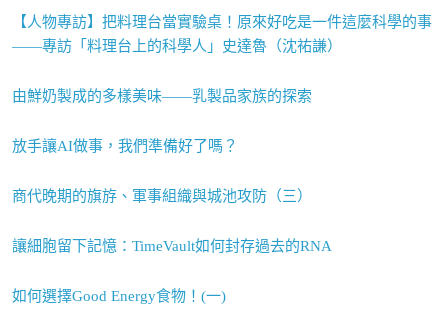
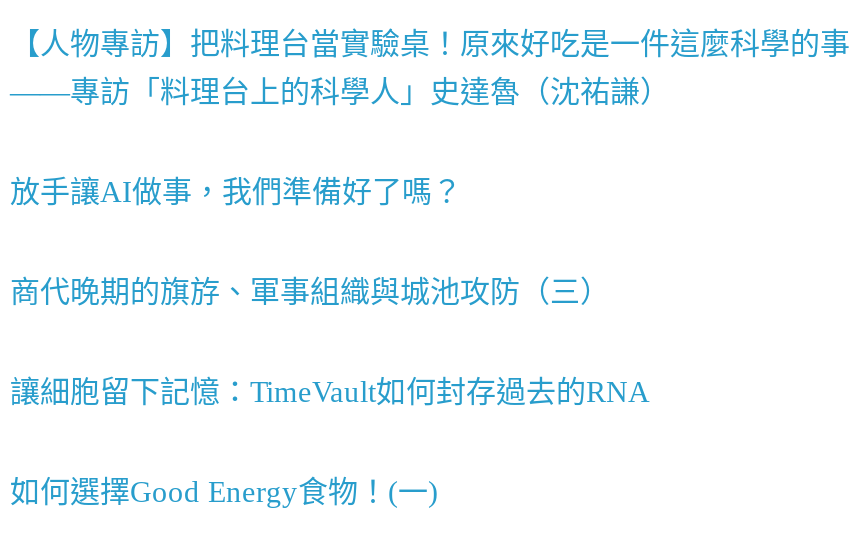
- 由鮮奶製成的多樣美味——乳製品家族的探索
